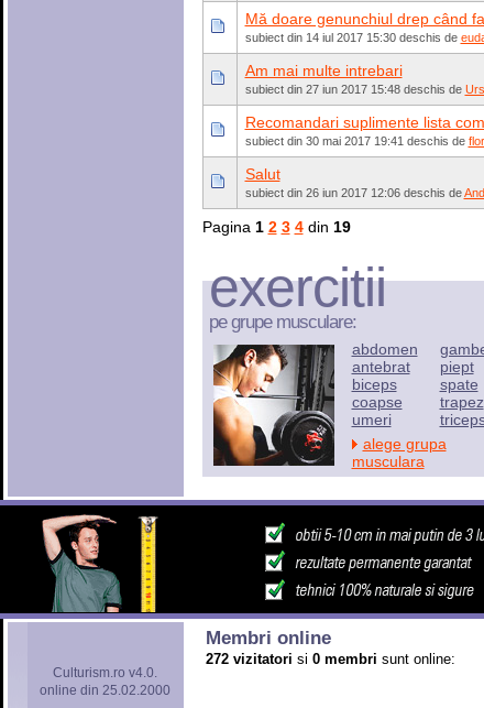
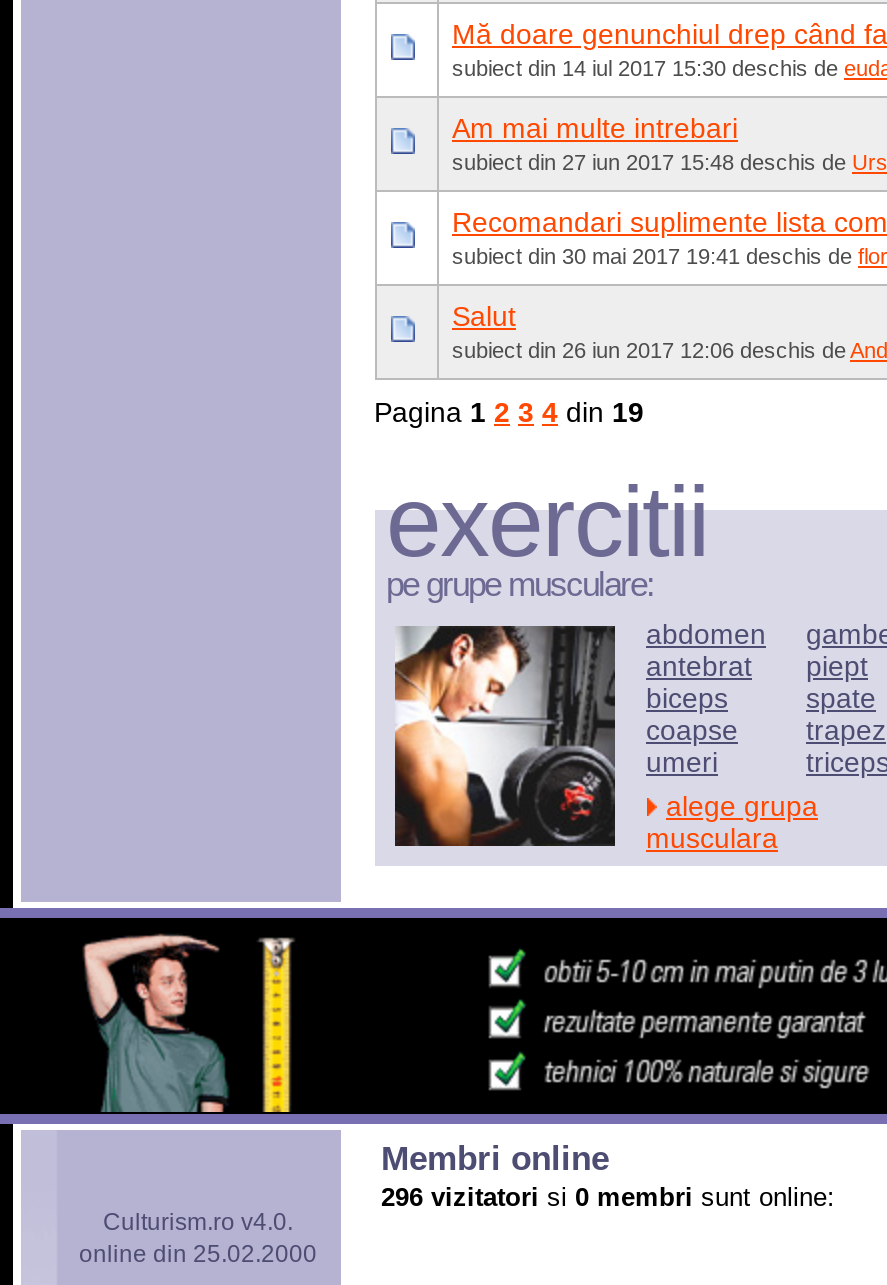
- 272 vizitatori si 0 membri sunt online:
+ 296 vizitatori si 0 membri sunt online:
